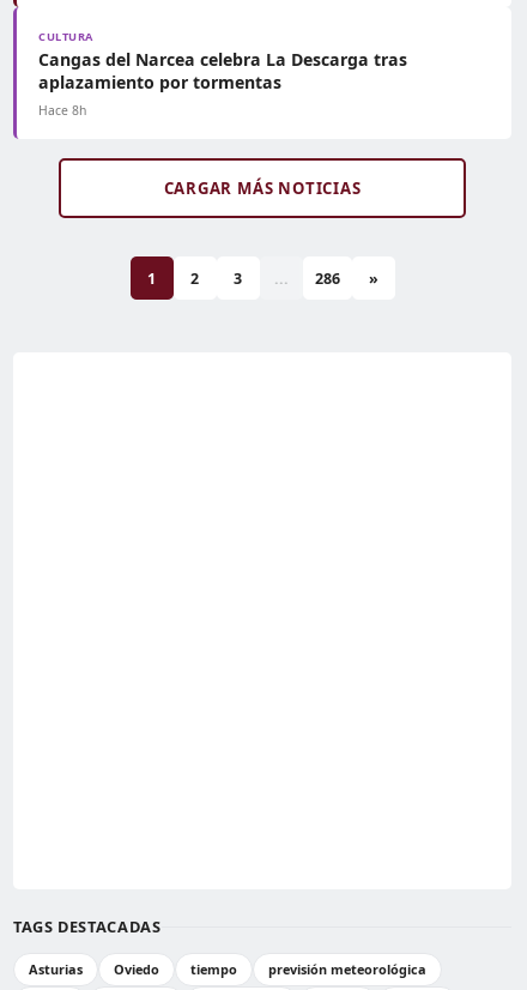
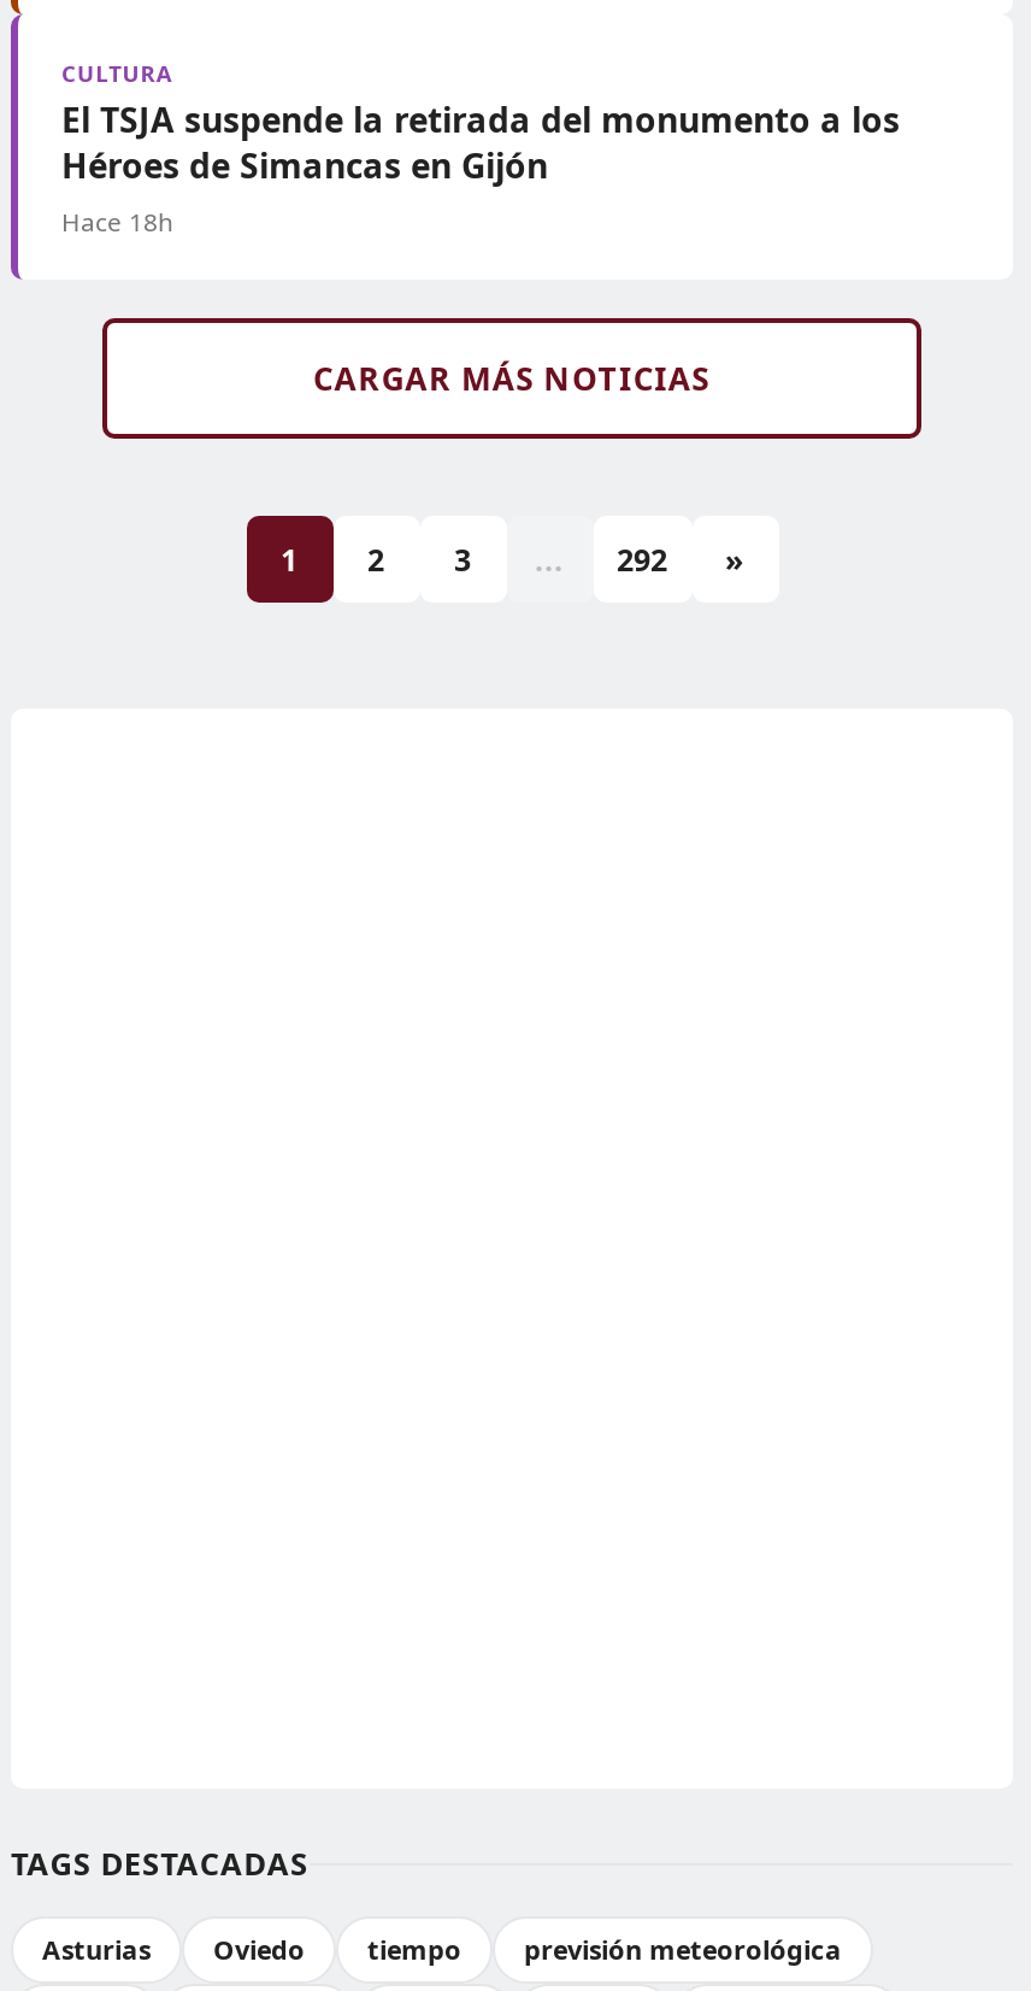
- Cangas del Narcea celebra La Descarga tras
- aplazamiento por tormentas
- Hace 8h
+ El TSJA suspende la retirada del monumento a los
+ Héroes de Simancas en Gijón
+ Hace 18h

- 286
+ 292
